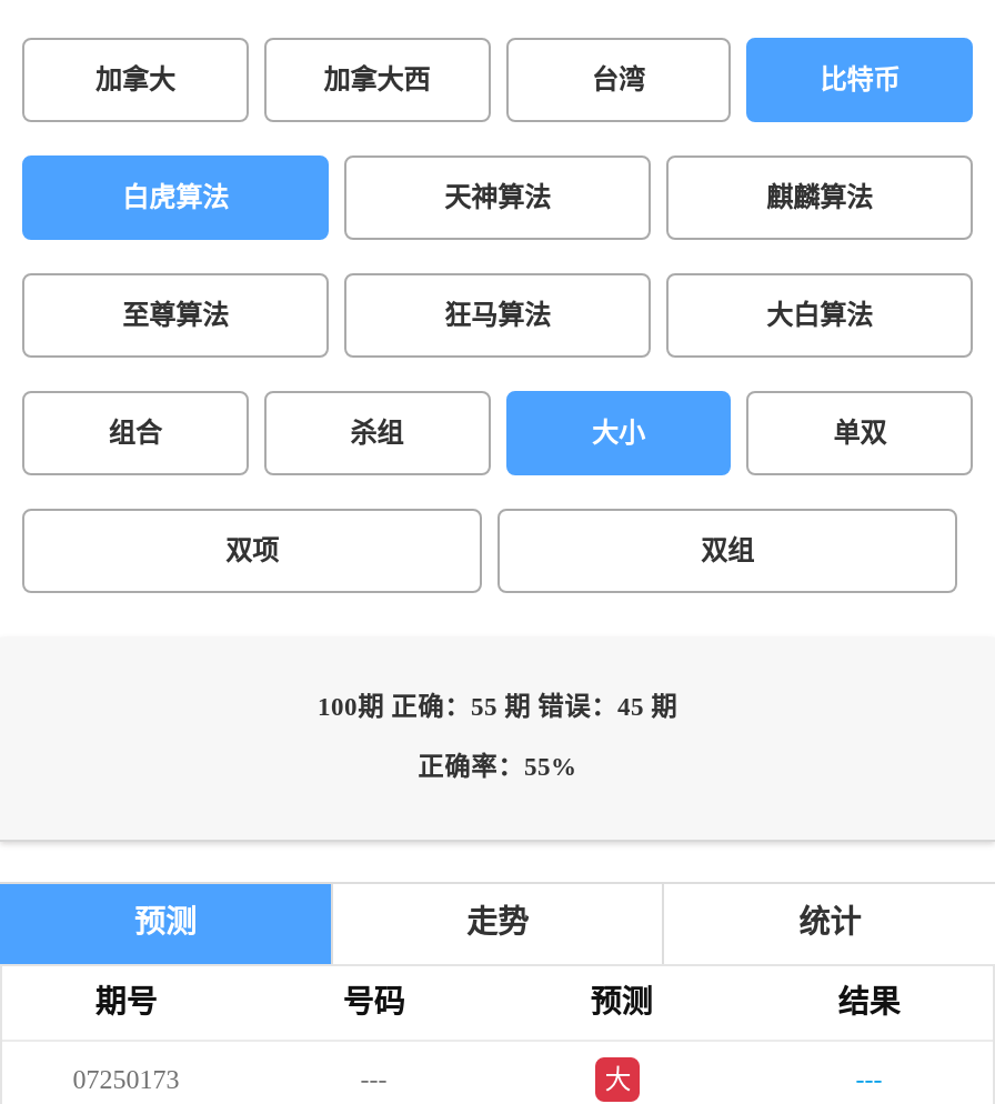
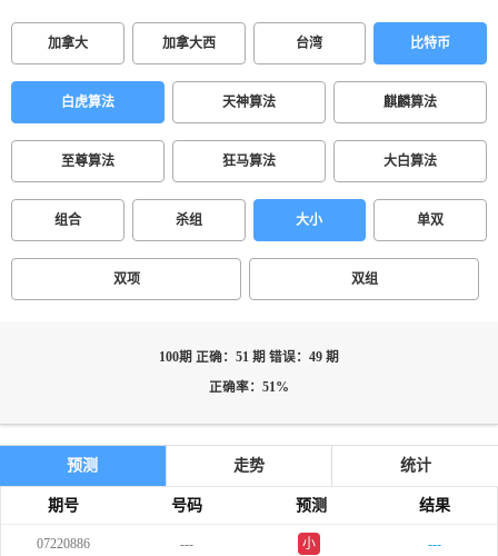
- 100期 正确：55 期 错误：45 期
+ 100期 正确：51 期 错误：49 期

- 正确率：55%
+ 正确率：51%

- 07250173
+ 07220886

- 大
+ 小
